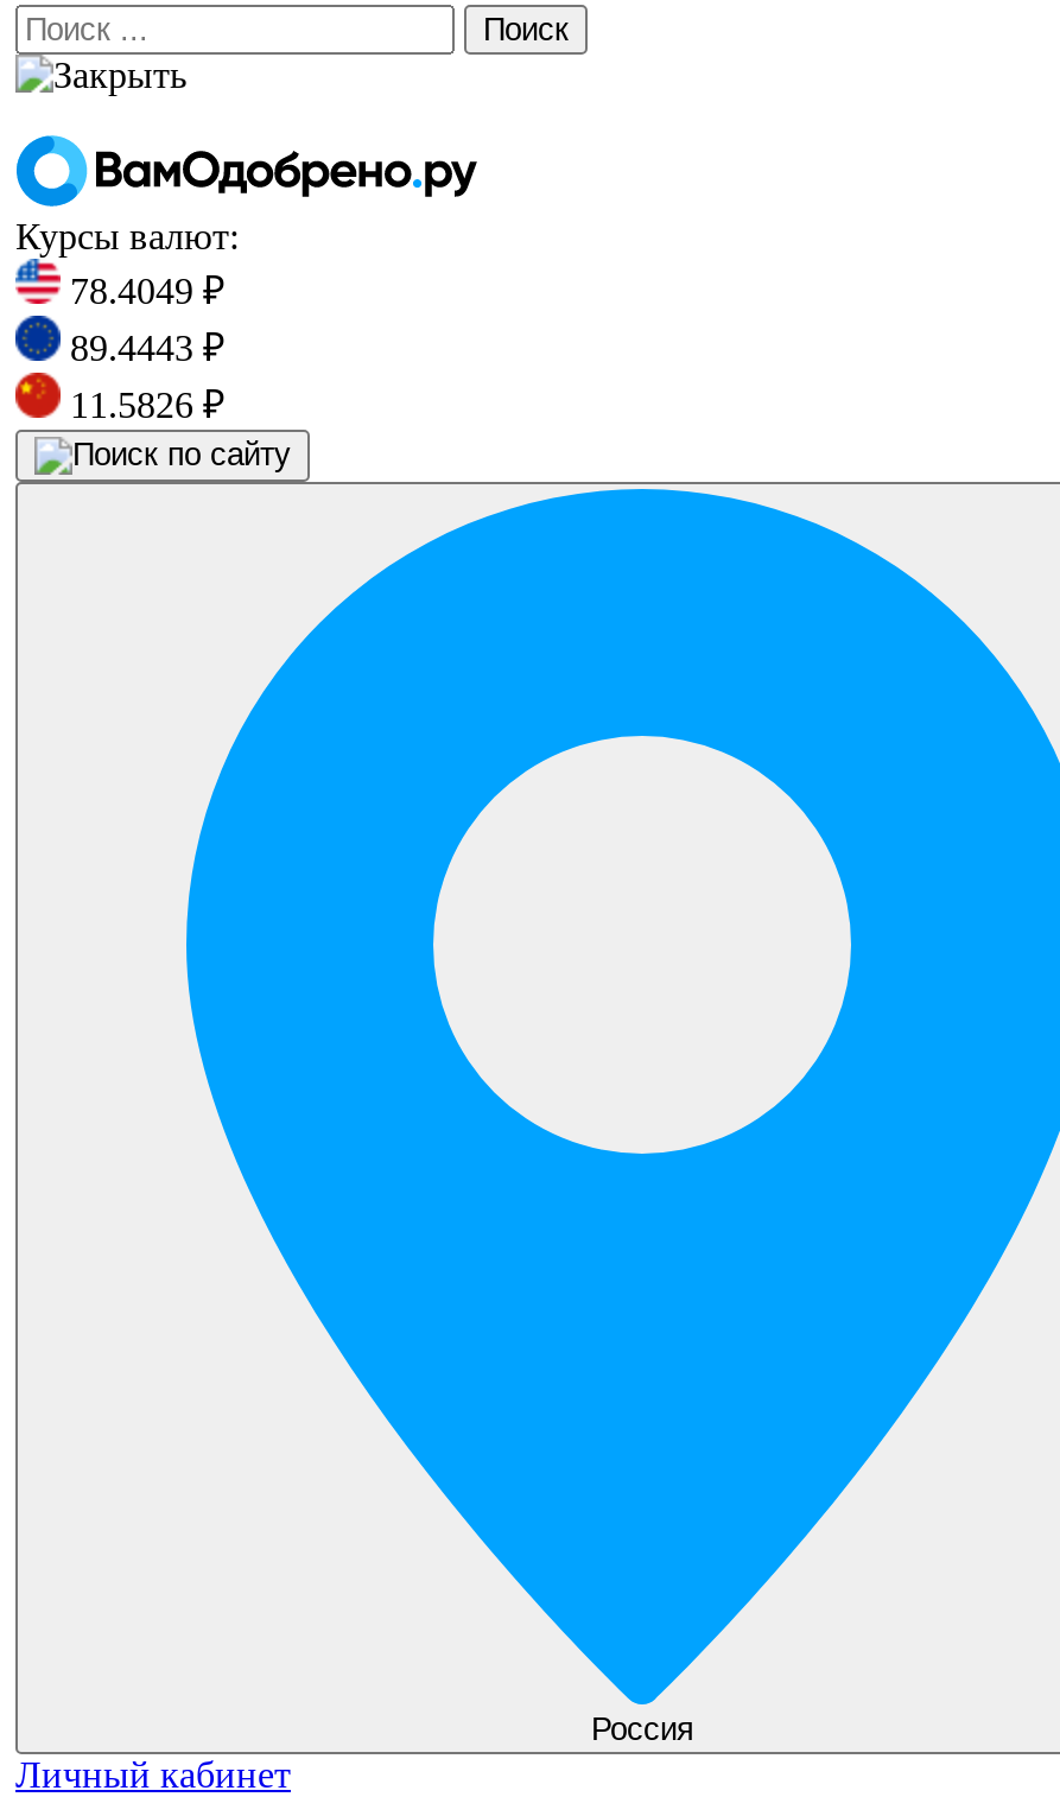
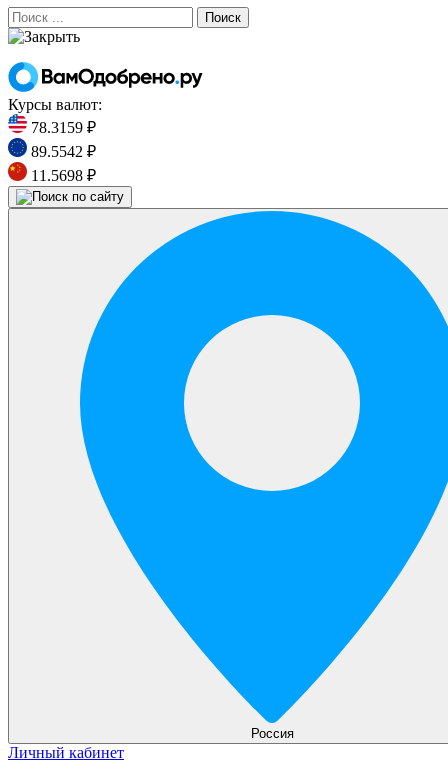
- 78.4049 ₽
+ 78.3159 ₽

- 89.4443 ₽
+ 89.5542 ₽

- 11.5826 ₽
+ 11.5698 ₽
